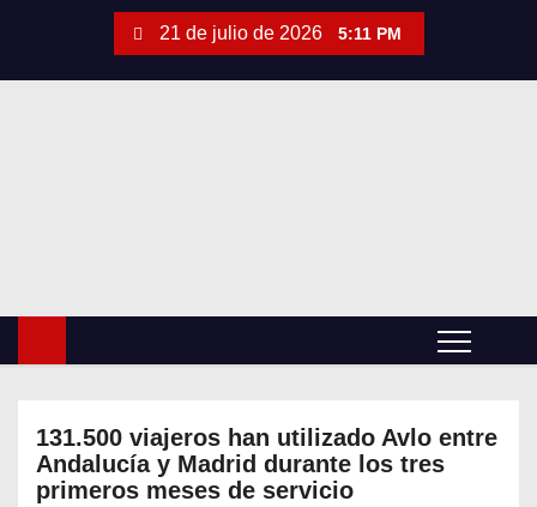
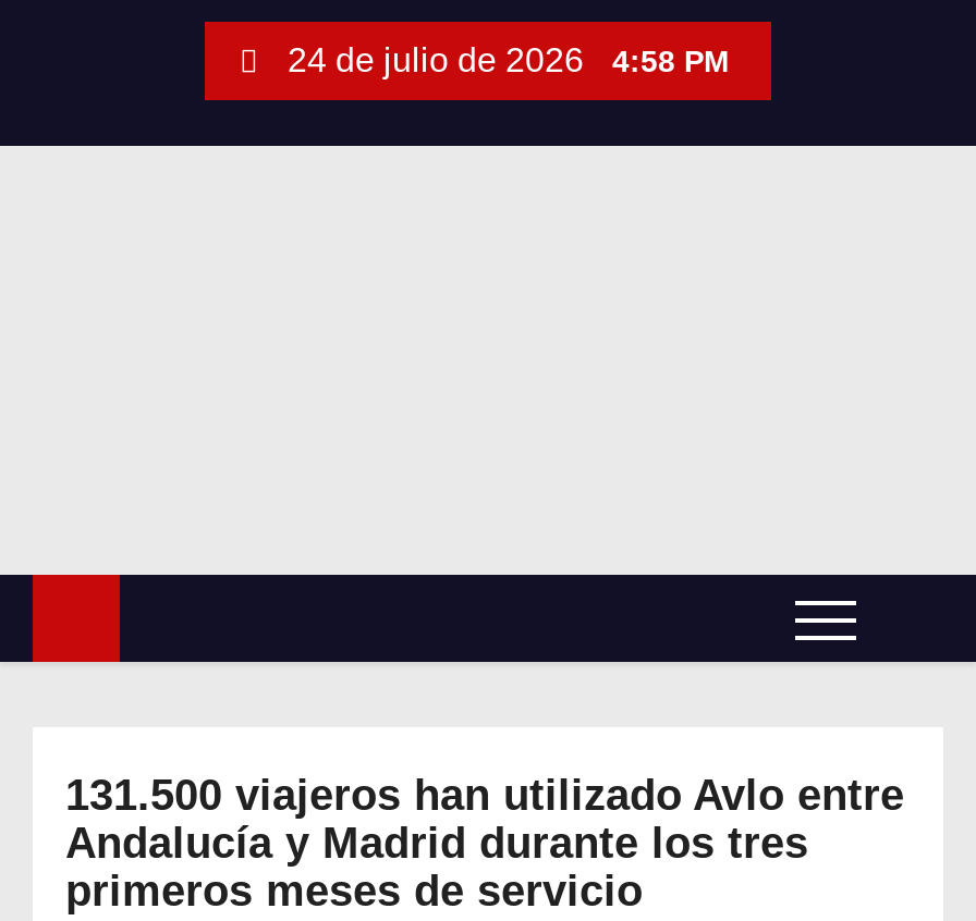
- 21 de julio de 2026 5:11 PM
+ 24 de julio de 2026 4:58 PM
